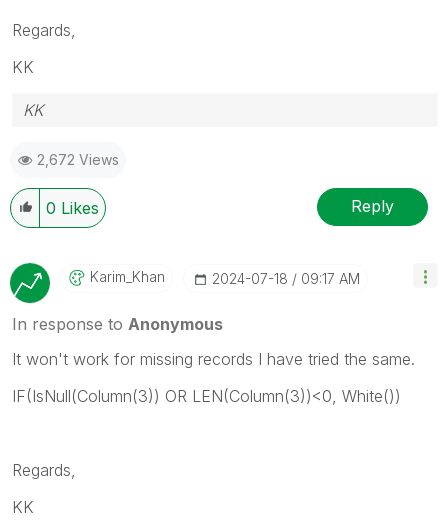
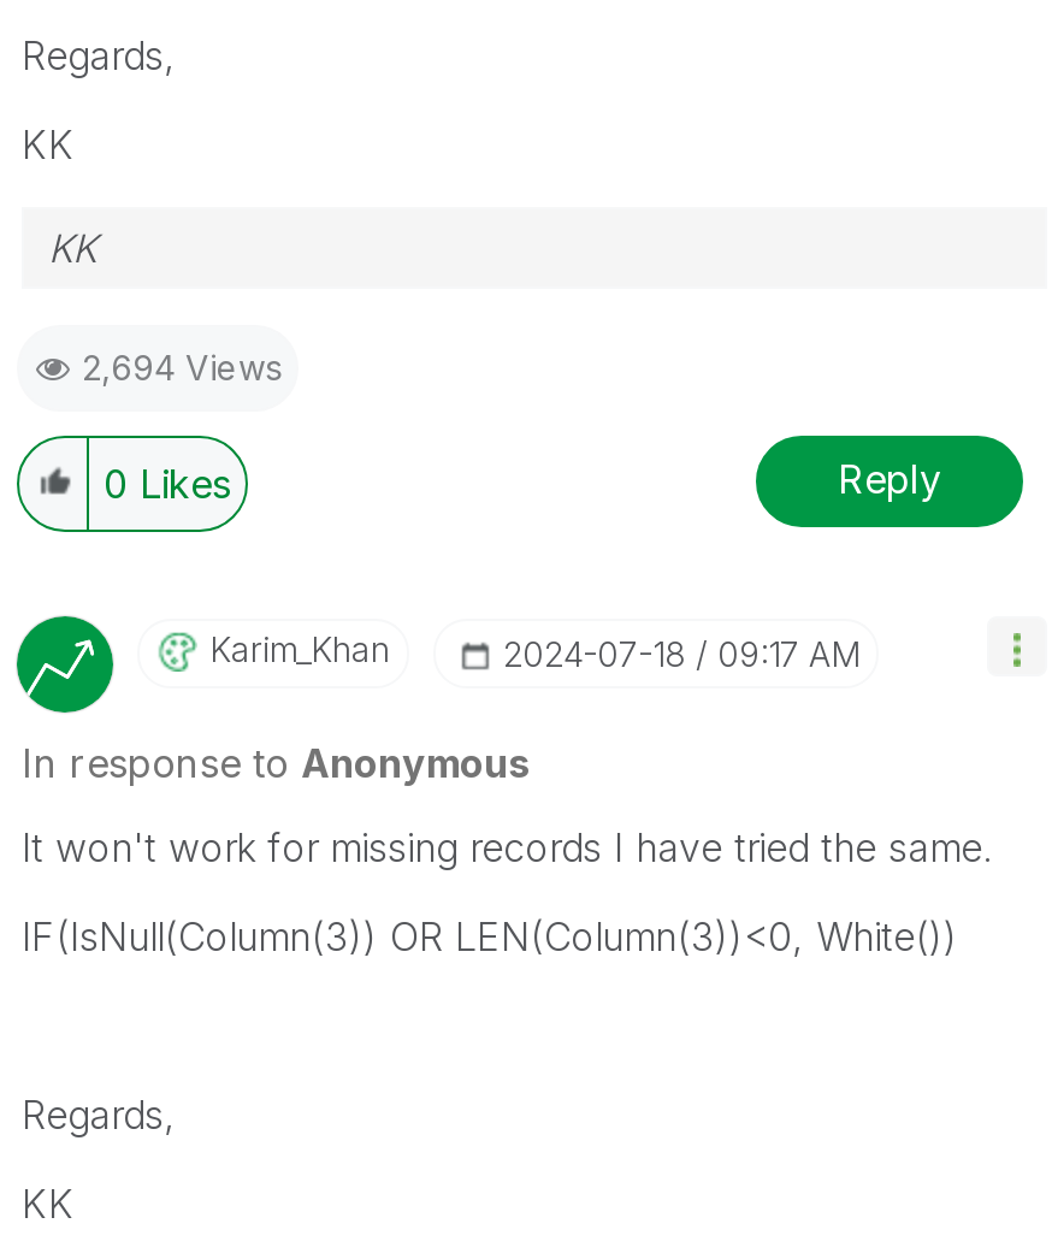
- 2,672 Views
+ 2,694 Views
